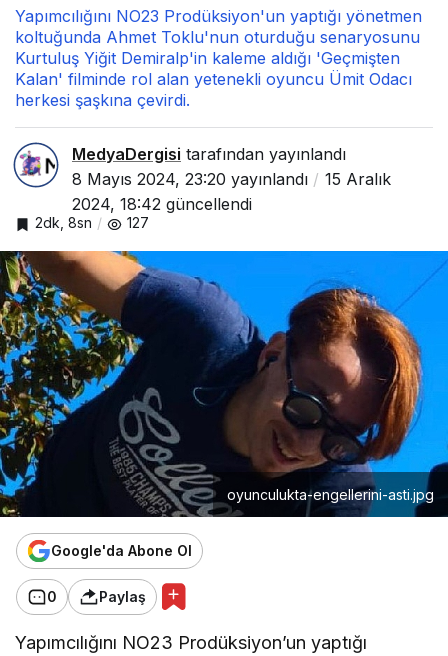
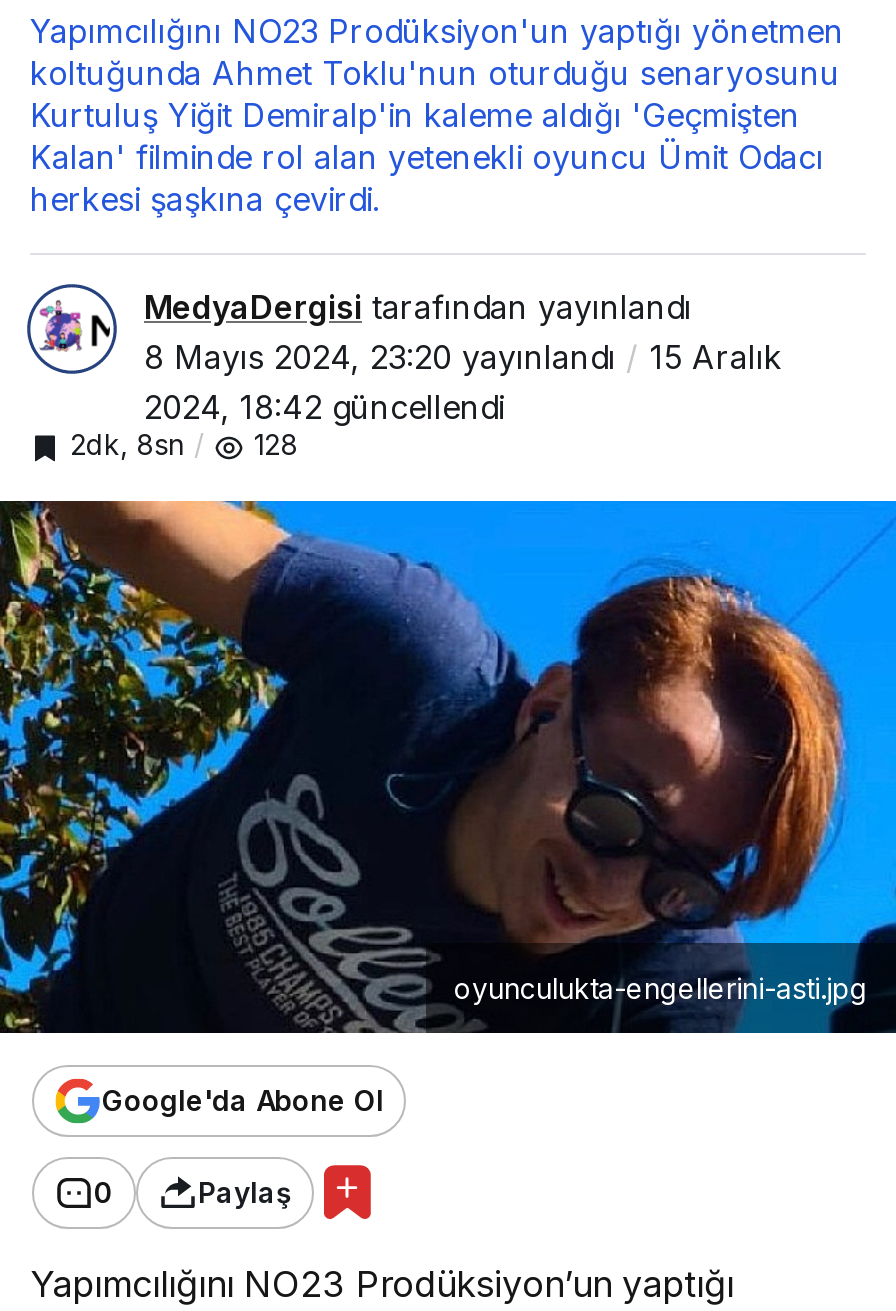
- 127
+ 128
